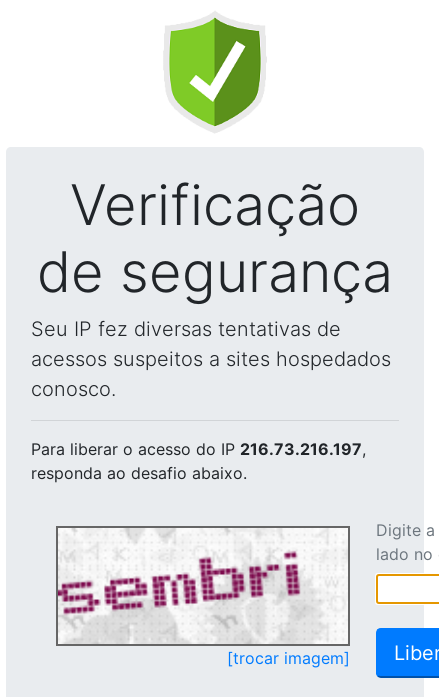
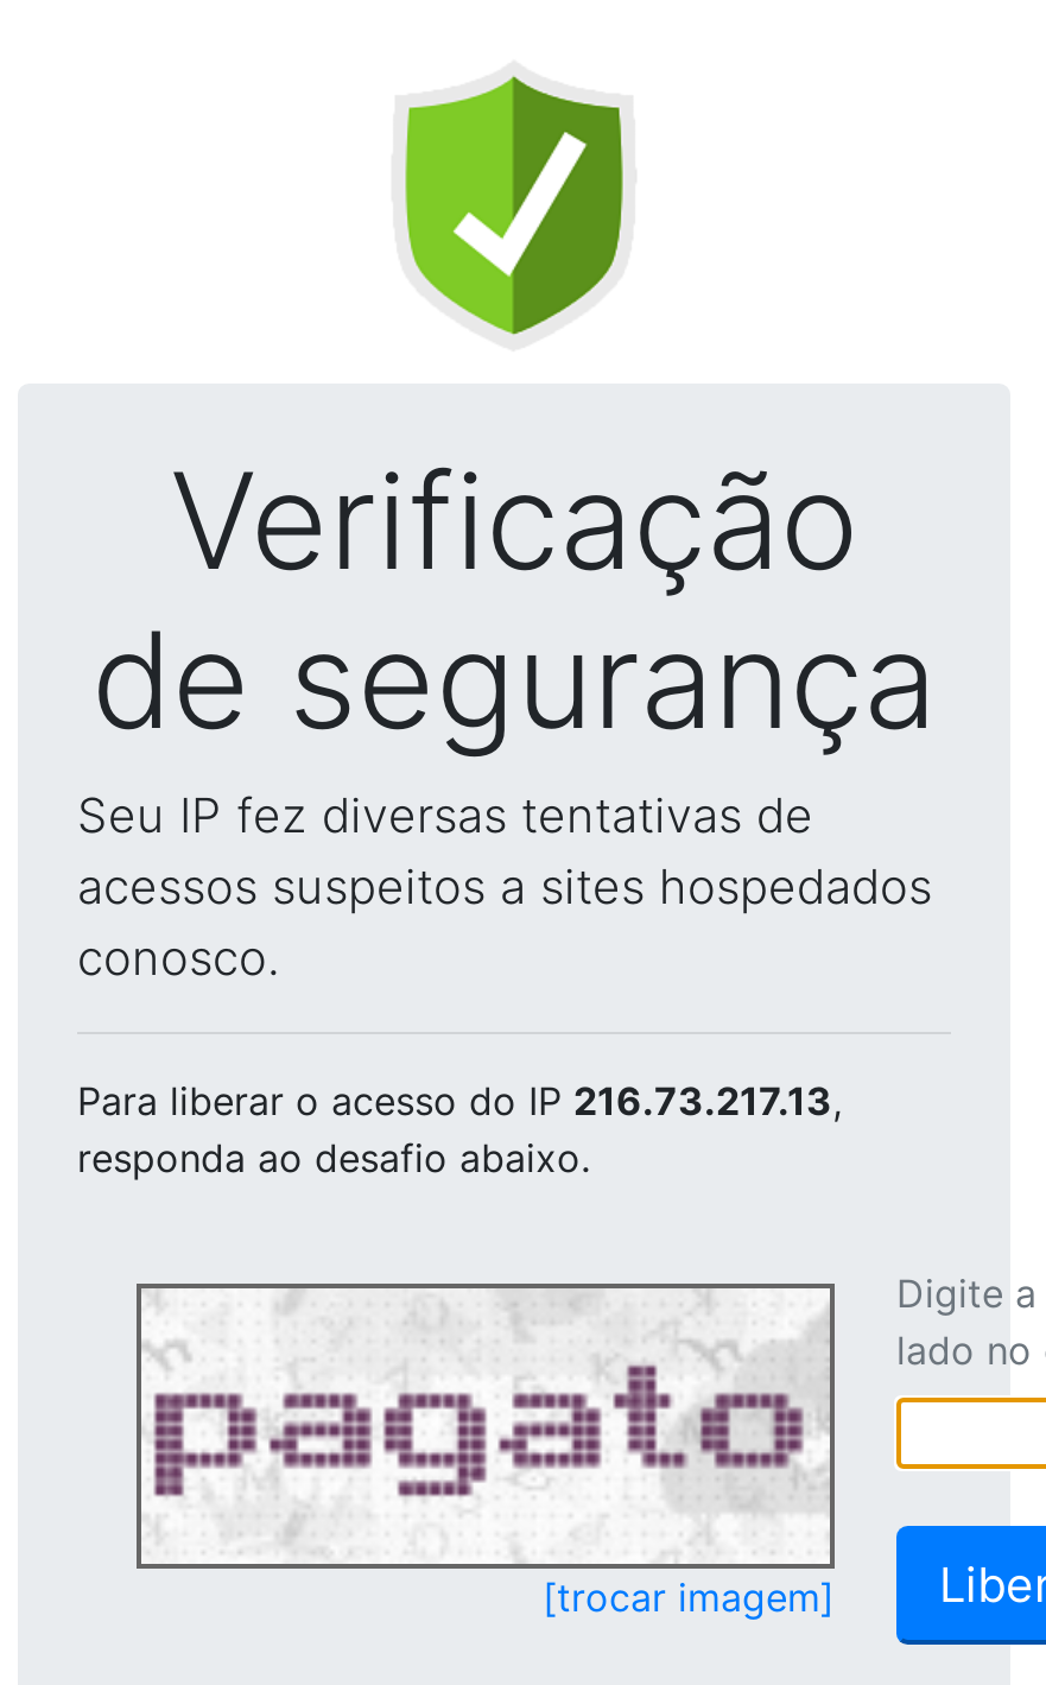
- Para liberar o acesso do IP 216.73.216.197,
+ Para liberar o acesso do IP 216.73.217.13,

- [image]
+ [image]
